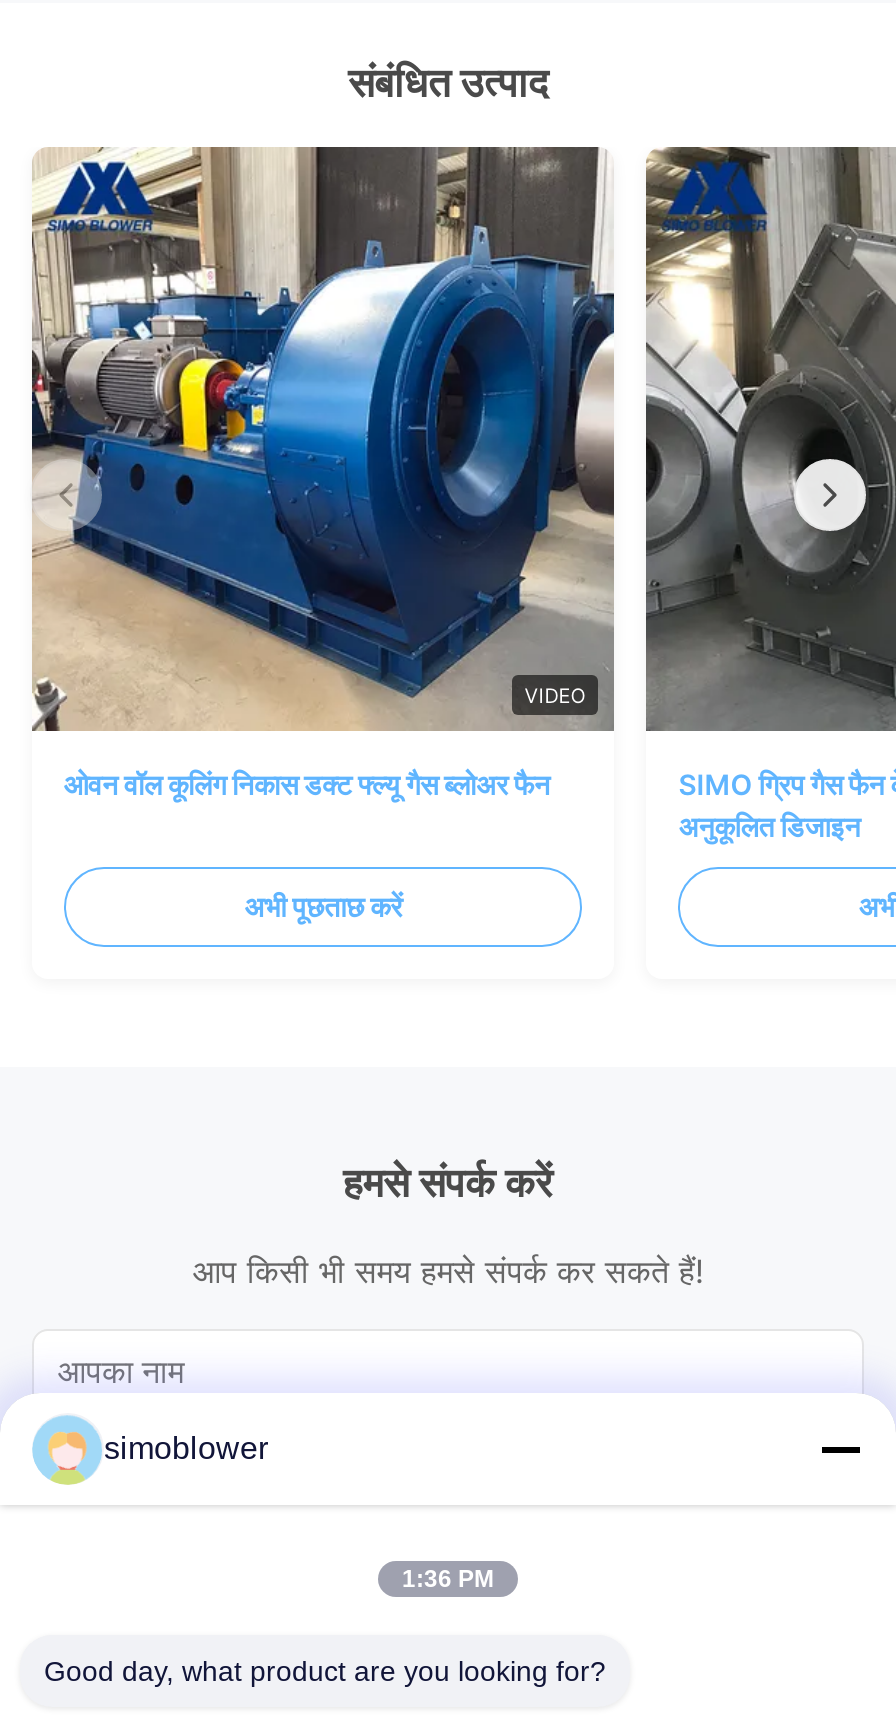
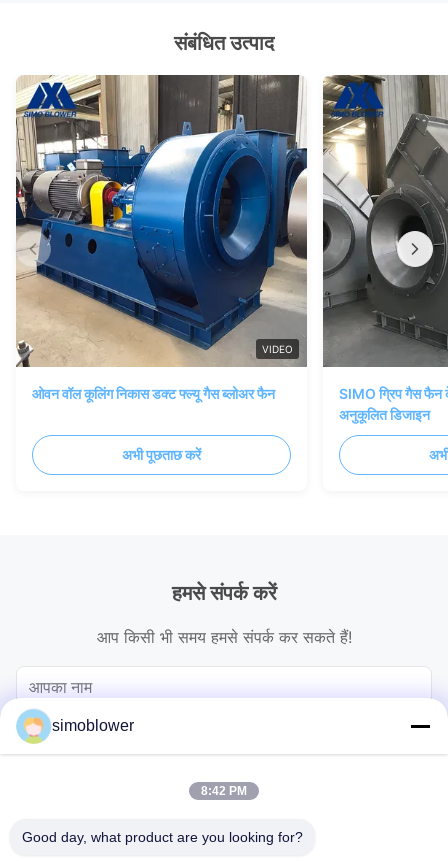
- 1:36 PM
+ 8:42 PM
